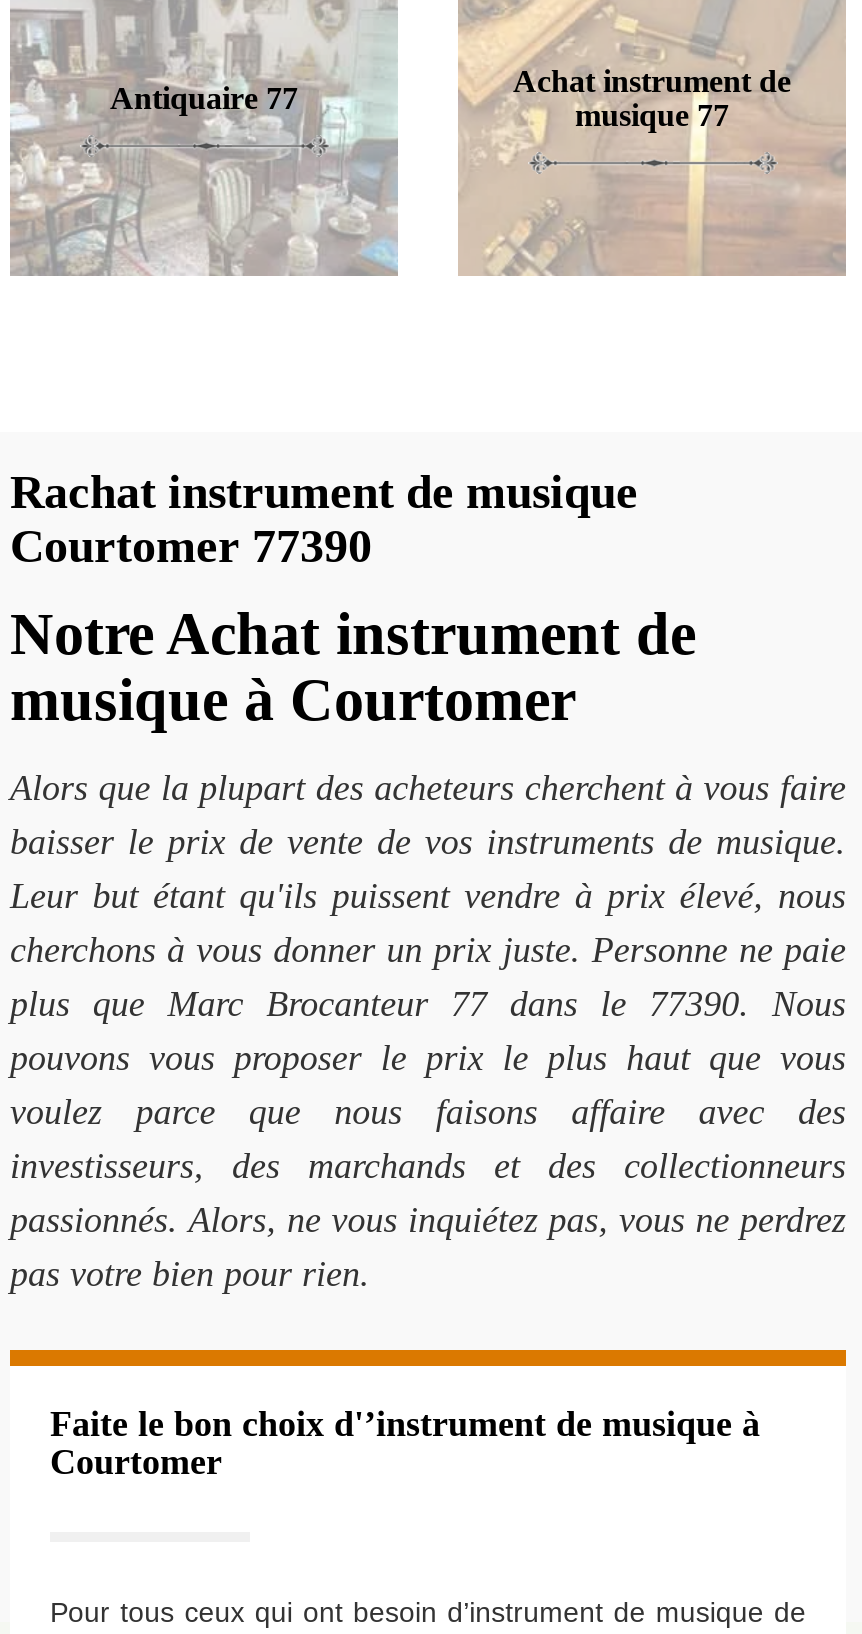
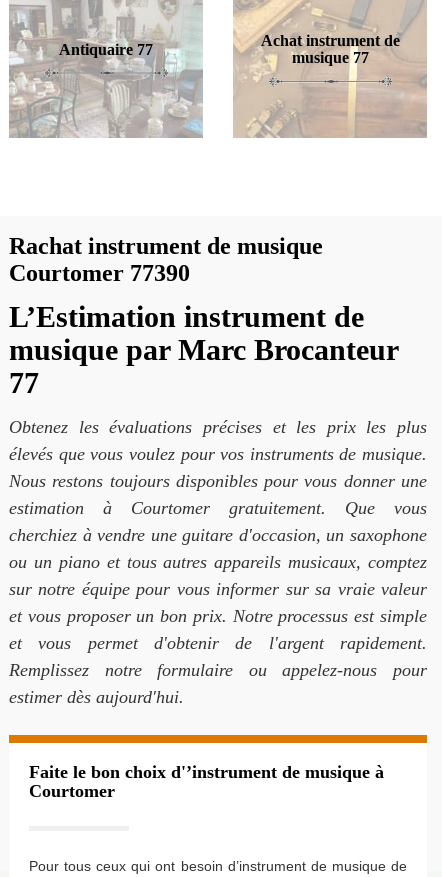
- Notre Achat instrument de
- musique à Courtomer
+ L’Estimation instrument de
+ musique par Marc Brocanteur
+ 77

- Alors que la plupart des acheteurs cherchent à vous faire
- baisser le prix de vente de vos instruments de musique.
- Leur but étant qu'ils puissent vendre à prix élevé, nous
- cherchons à vous donner un prix juste. Personne ne paie
- plus que Marc Brocanteur 77 dans le 77390. Nous
- pouvons vous proposer le prix le plus haut que vous
- voulez parce que nous faisons affaire avec des
- investisseurs, des marchands et des collectionneurs
- passionnés. Alors, ne vous inquiétez pas, vous ne perdrez
- pas votre bien pour rien.
+ Obtenez les évaluations précises et les prix les plus
+ élevés que vous voulez pour vos instruments de musique.
+ Nous restons toujours disponibles pour vous donner une
+ estimation à Courtomer gratuitement. Que vous
+ cherchiez à vendre une guitare d'occasion, un saxophone
+ ou un piano et tous autres appareils musicaux, comptez
+ sur notre équipe pour vous informer sur sa vraie valeur
+ et vous proposer un bon prix. Notre processus est simple
+ et vous permet d'obtenir de l'argent rapidement.
+ Remplissez notre formulaire ou appelez-nous pour
+ estimer dès aujourd'hui.
